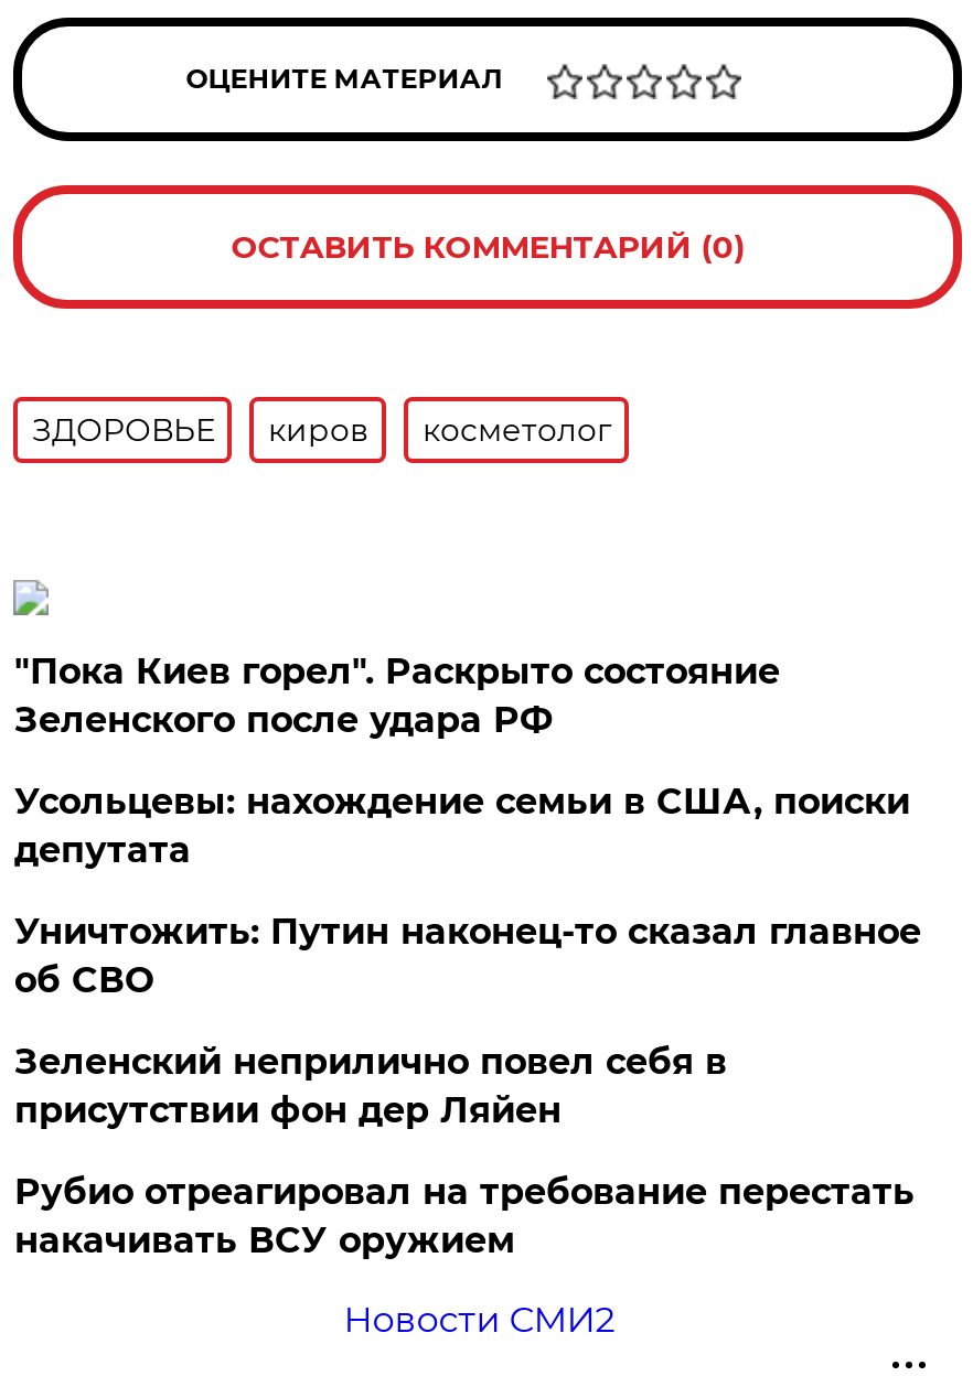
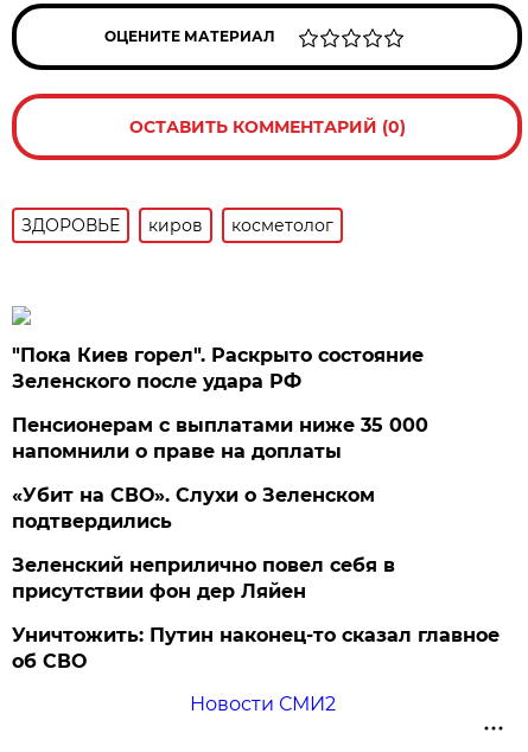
+ «Убит на СВО». Слухи о Зеленском
+ подтвердились

- Усольцевы: нахождение семьи в США, поиски
- депутата
+ Пенсионерам с выплатами ниже 35 000
+ напомнили о праве на доплаты

moved down: Уничтожить: Путин наконец-то сказал главное | об СВО

- Рубио отреагировал на требование перестать
- накачивать ВСУ оружием
